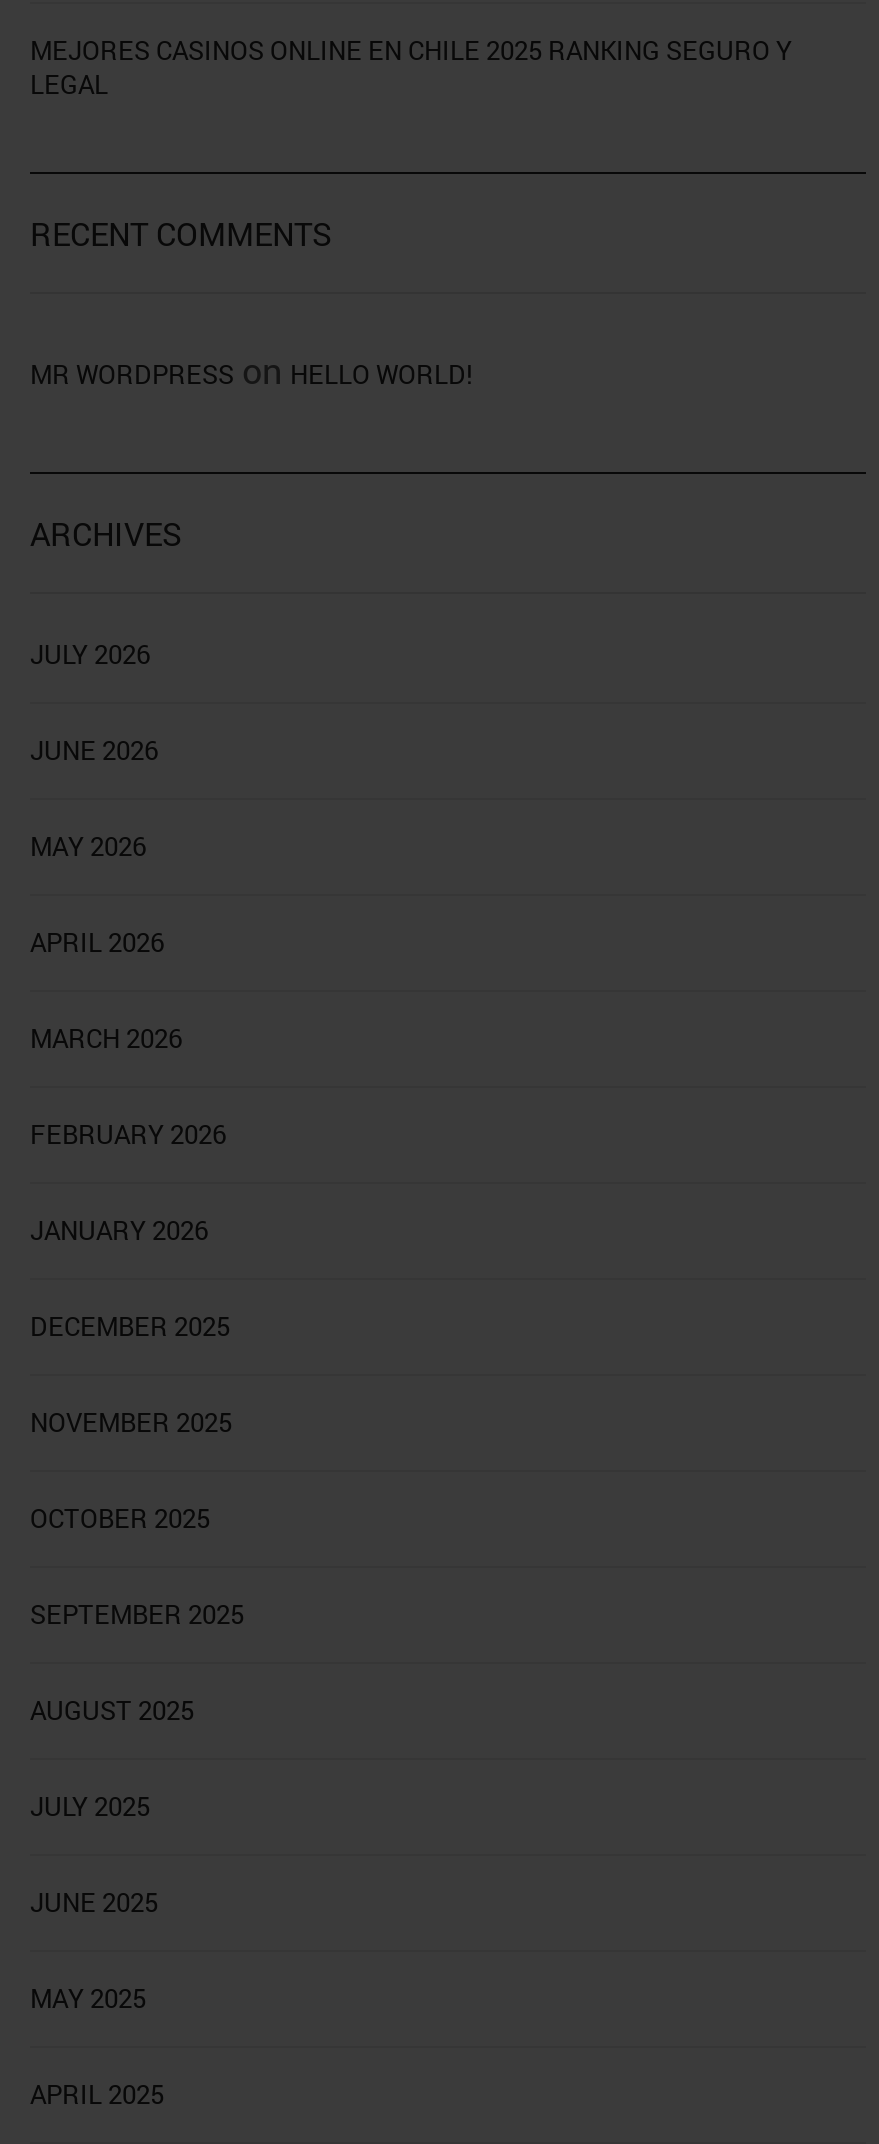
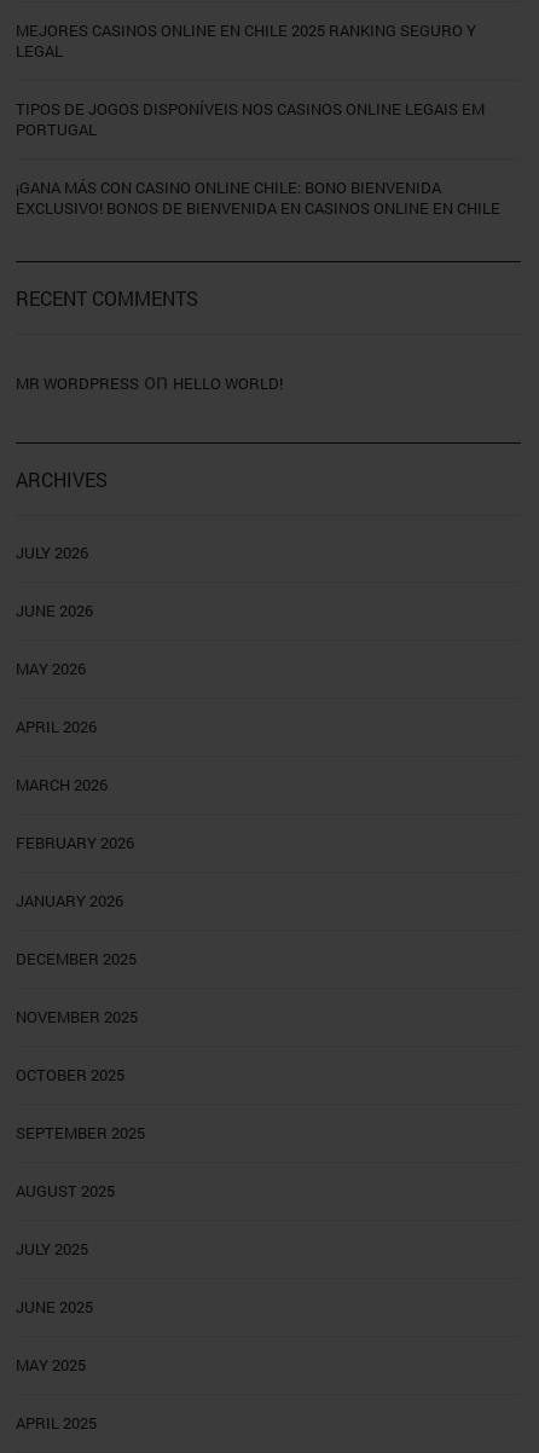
+ TIPOS DE JOGOS DISPONÍVEIS NOS CASINOS ONLINE LEGAIS EM
+ PORTUGAL
+ ¡GANA MÁS CON CASINO ONLINE CHILE: BONO BIENVENIDA
+ EXCLUSIVO! BONOS DE BIENVENIDA EN CASINOS ONLINE EN CHILE
